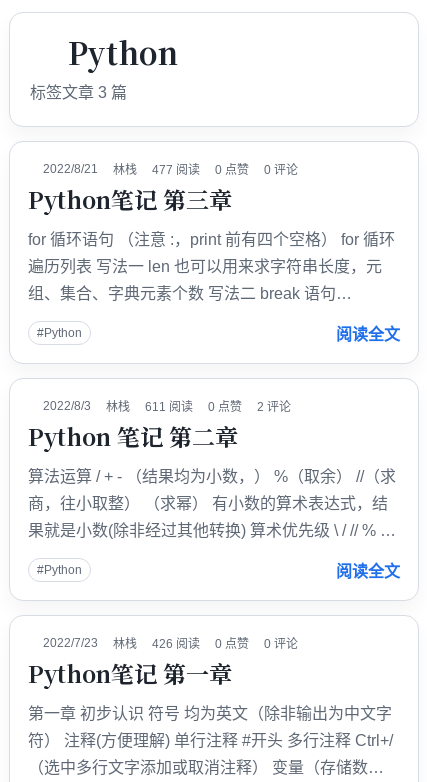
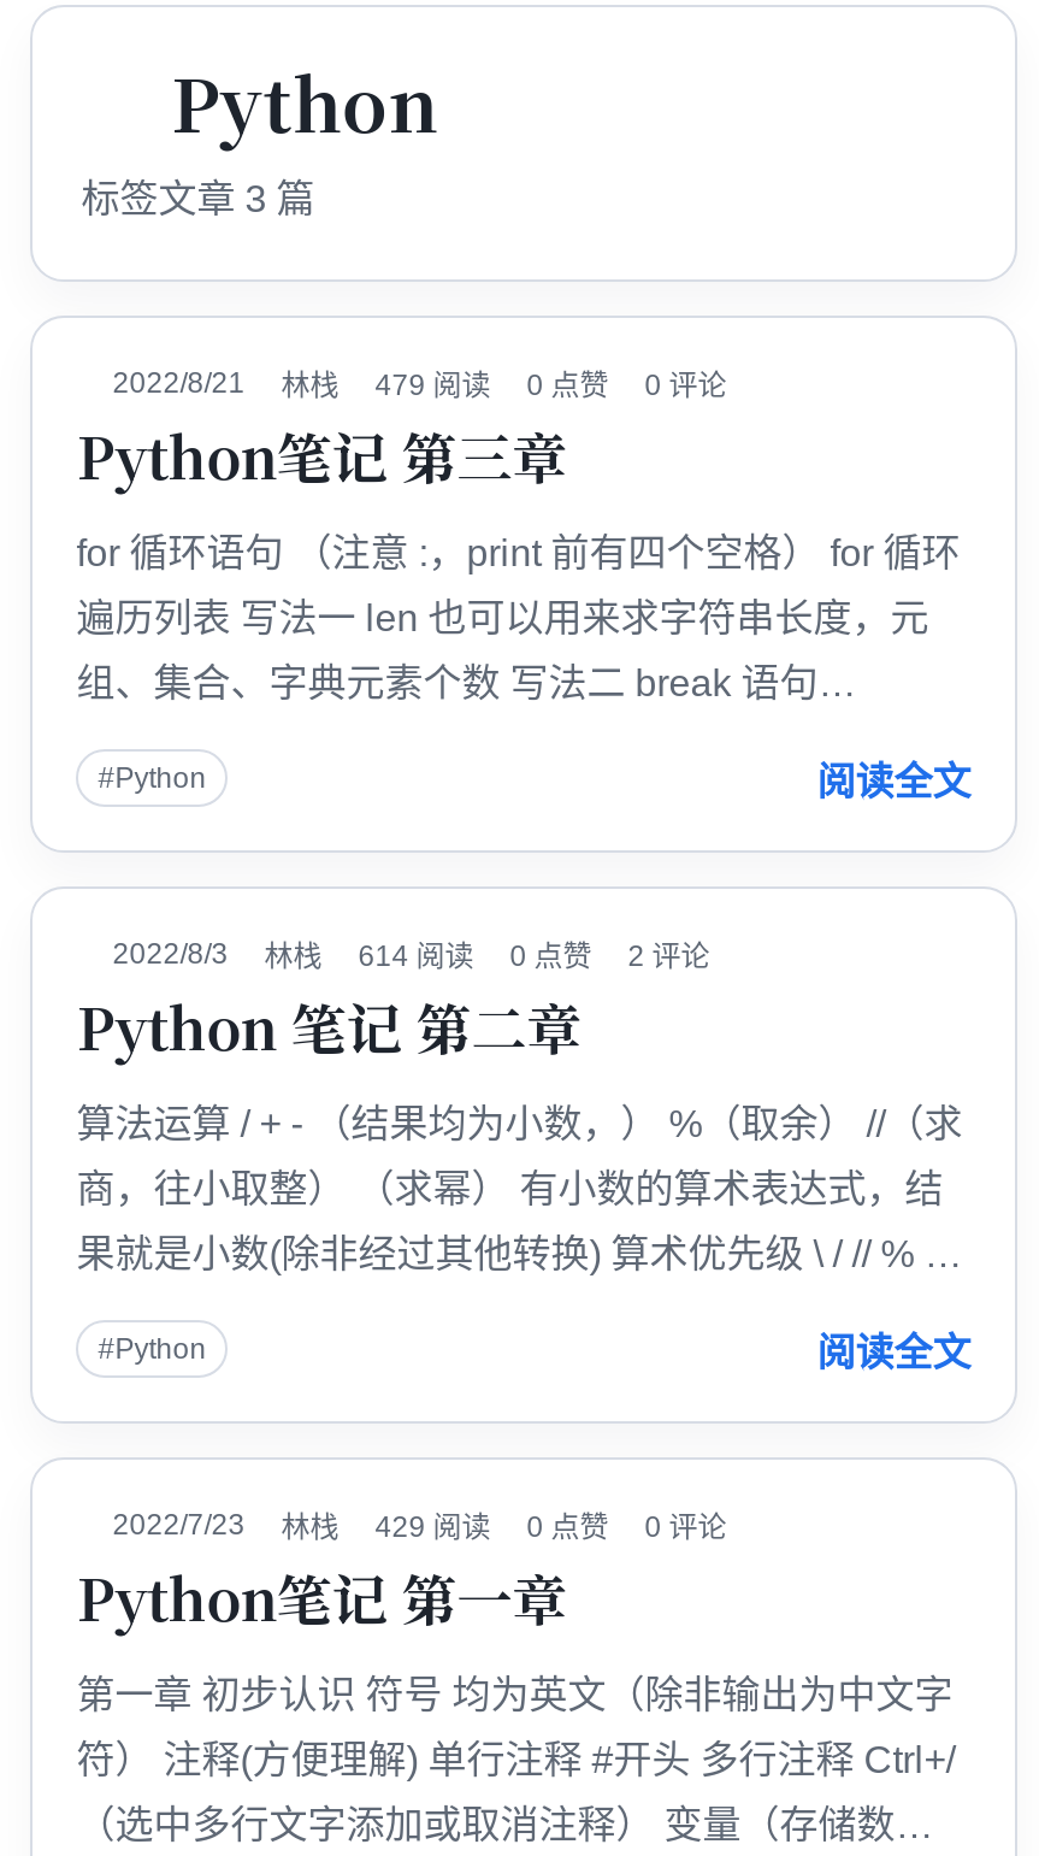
- 2022/8/21 林栈 477 阅读 0 点赞 0 评论
+ 2022/8/21 林栈 479 阅读 0 点赞 0 评论

- 2022/8/3 林栈 611 阅读 0 点赞 2 评论
+ 2022/8/3 林栈 614 阅读 0 点赞 2 评论

- 2022/7/23 林栈 426 阅读 0 点赞 0 评论
+ 2022/7/23 林栈 429 阅读 0 点赞 0 评论
